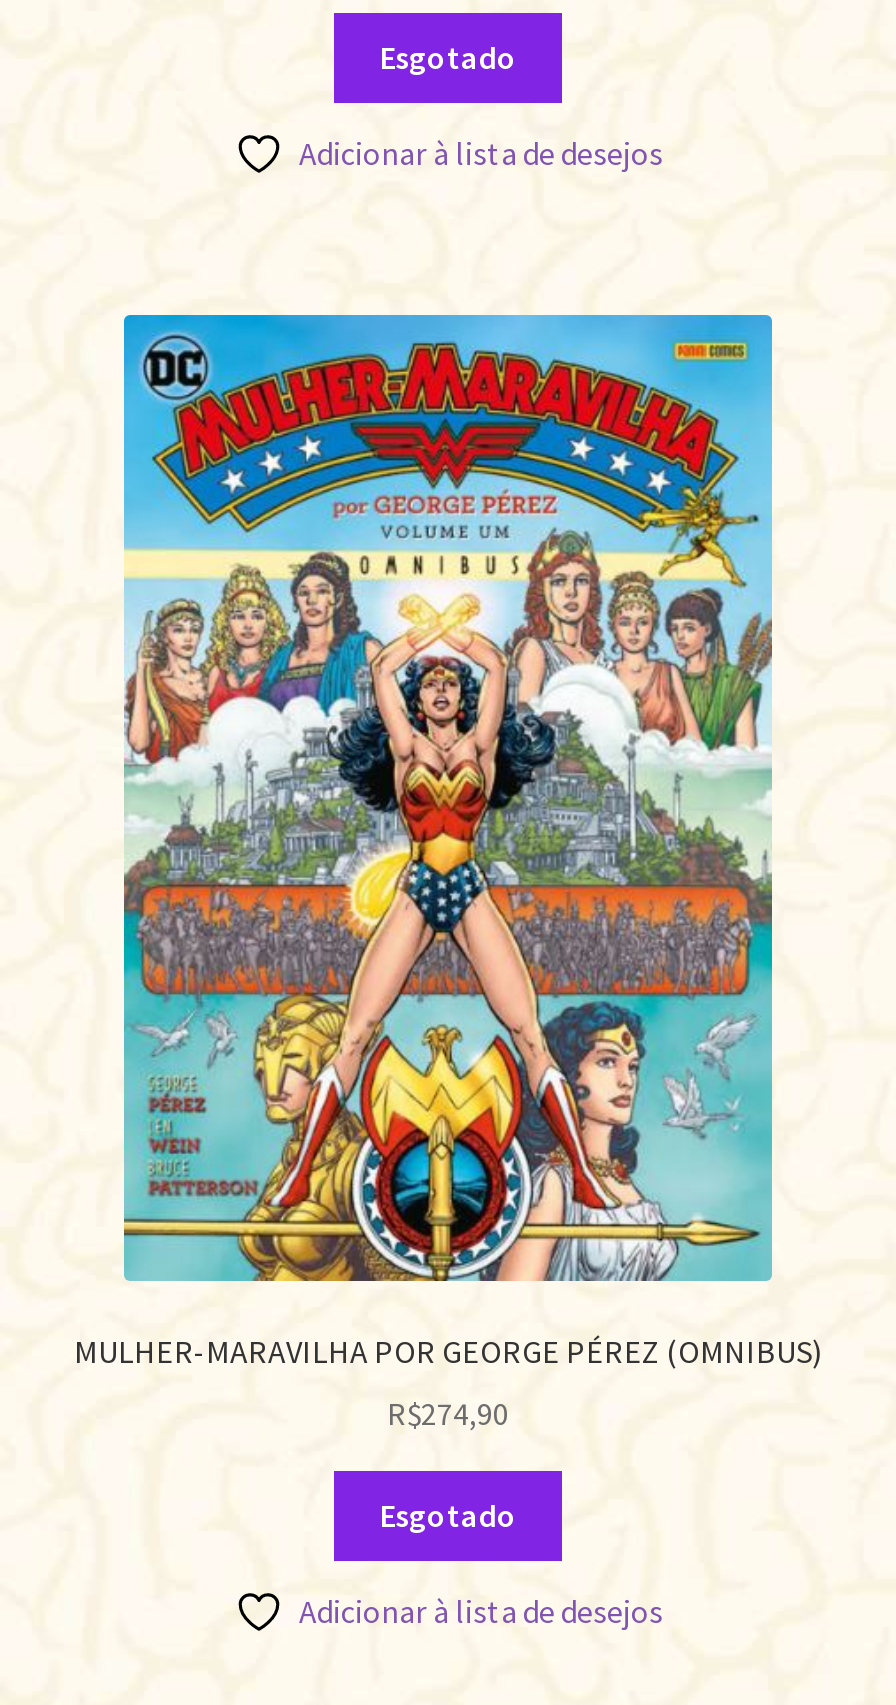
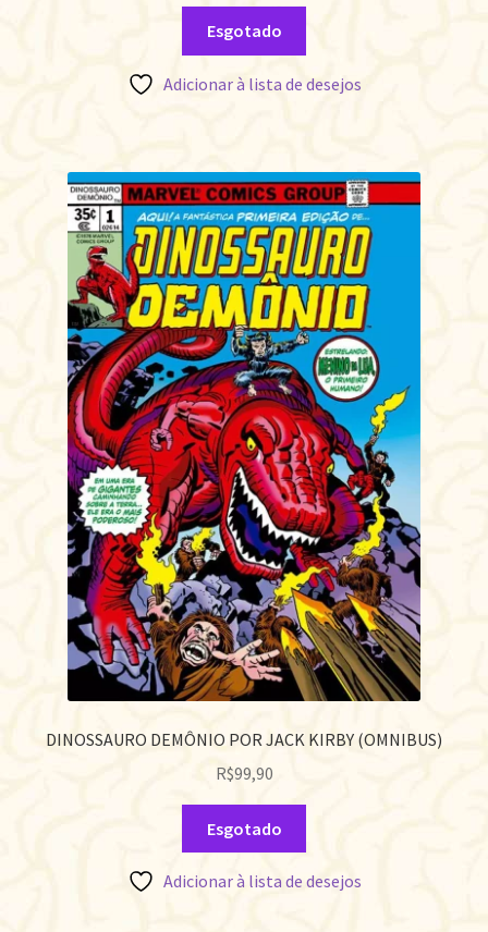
- [image]
- MULHER-MARAVILHA POR GEORGE PÉREZ (OMNIBUS)
+ [image]
+ DINOSSAURO DEMÔNIO POR JACK KIRBY (OMNIBUS)

- R$274,90
+ R$99,90
